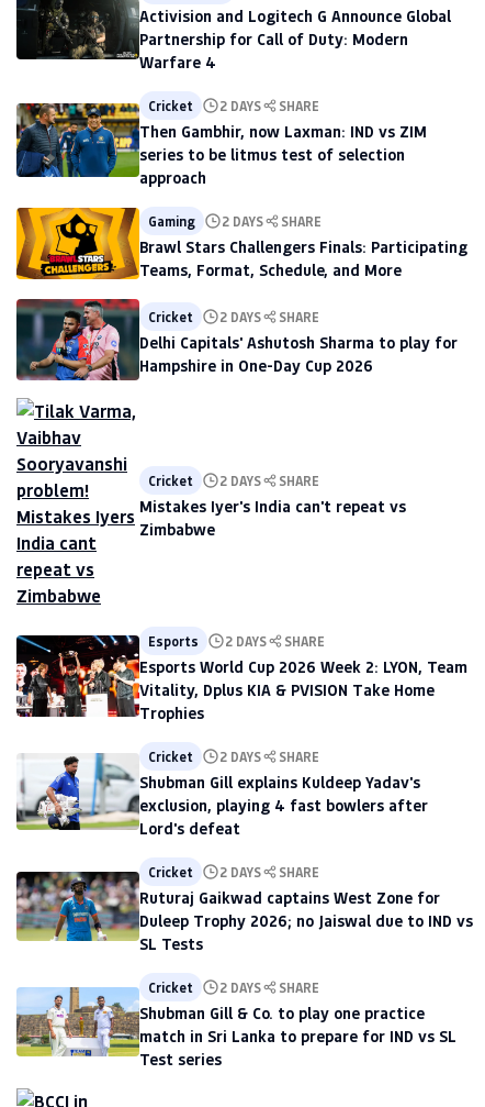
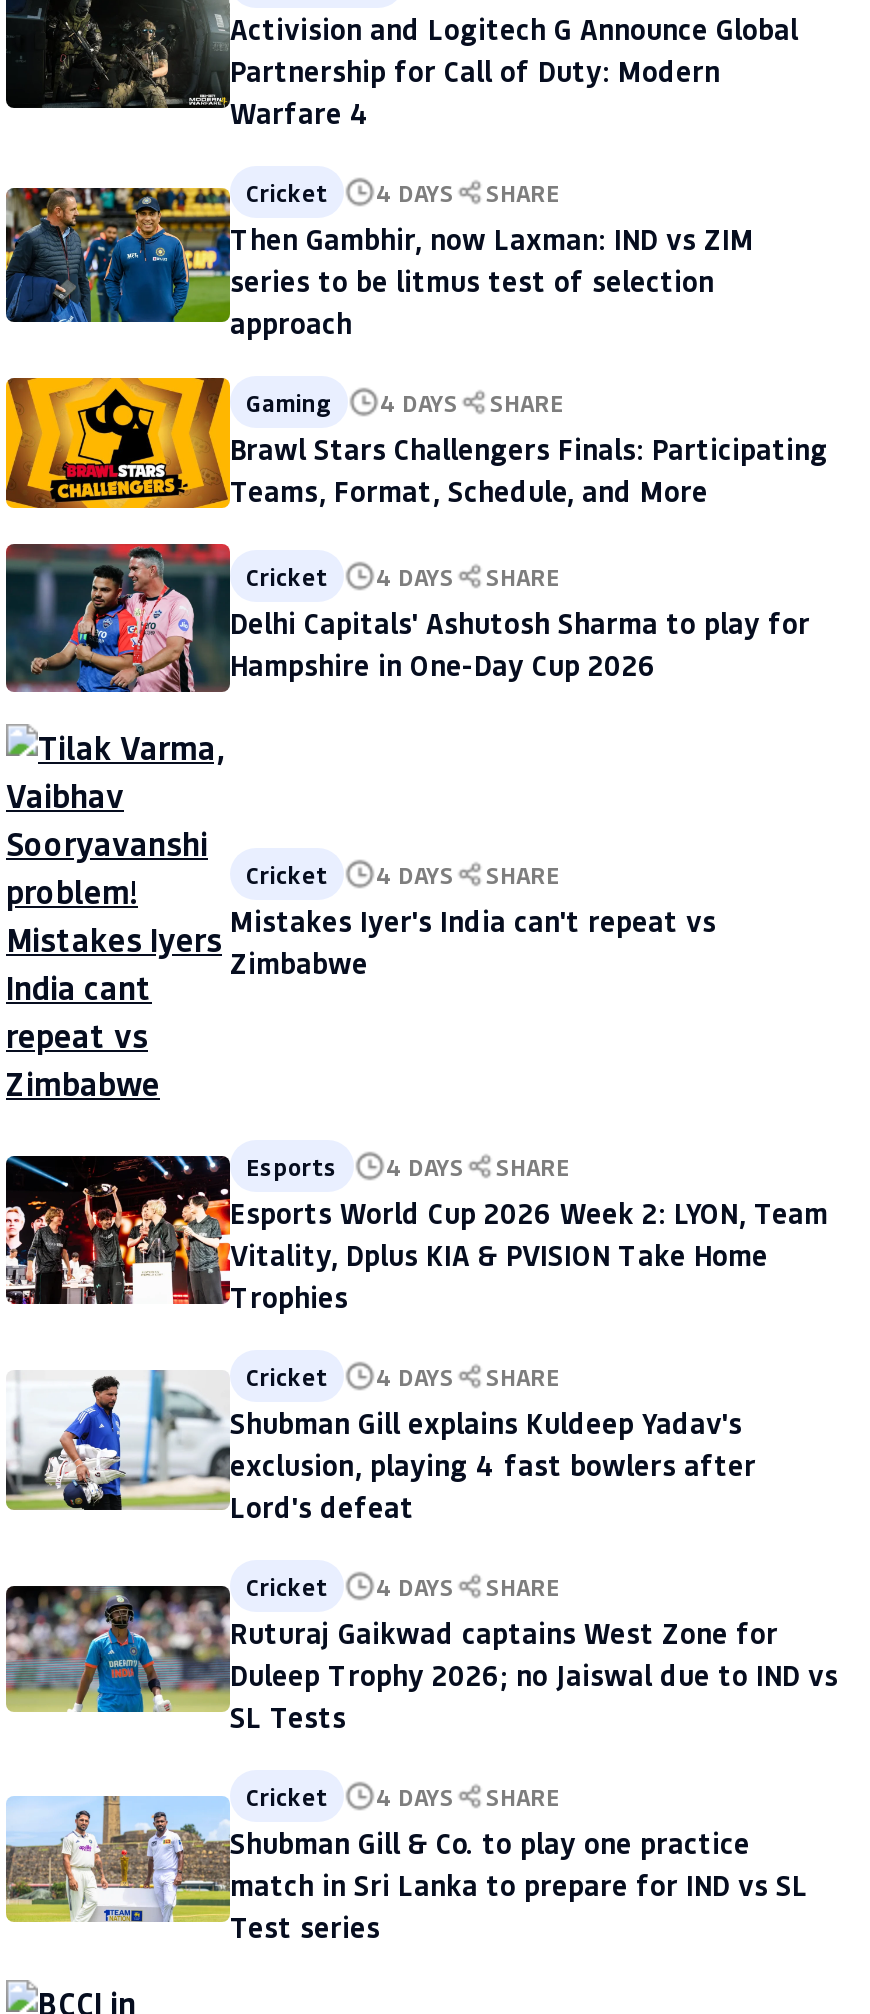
- Cricket 2 DAYS SHARE
+ Cricket 4 DAYS SHARE

- Gaming 2 DAYS SHARE
+ Gaming 4 DAYS SHARE

- Cricket 2 DAYS SHARE
+ Cricket 4 DAYS SHARE

- Cricket 2 DAYS SHARE
+ Cricket 4 DAYS SHARE

- Esports 2 DAYS SHARE
+ Esports 4 DAYS SHARE

- Cricket 2 DAYS SHARE
+ Cricket 4 DAYS SHARE

- Cricket 2 DAYS SHARE
+ Cricket 4 DAYS SHARE

- Cricket 2 DAYS SHARE
+ Cricket 4 DAYS SHARE
